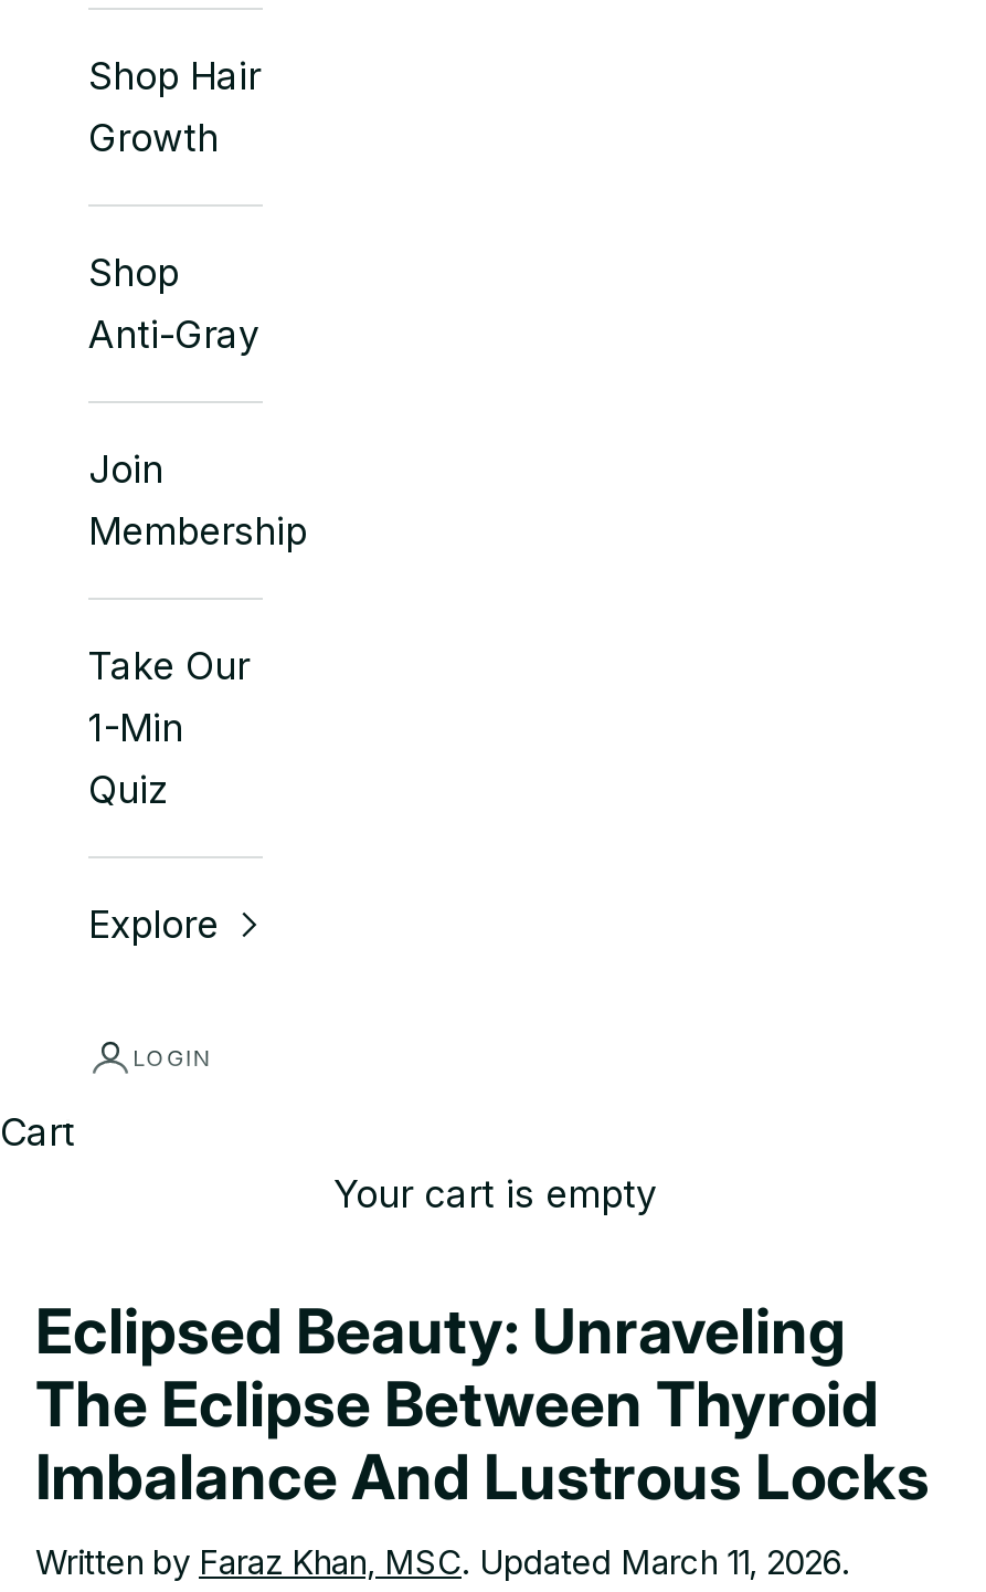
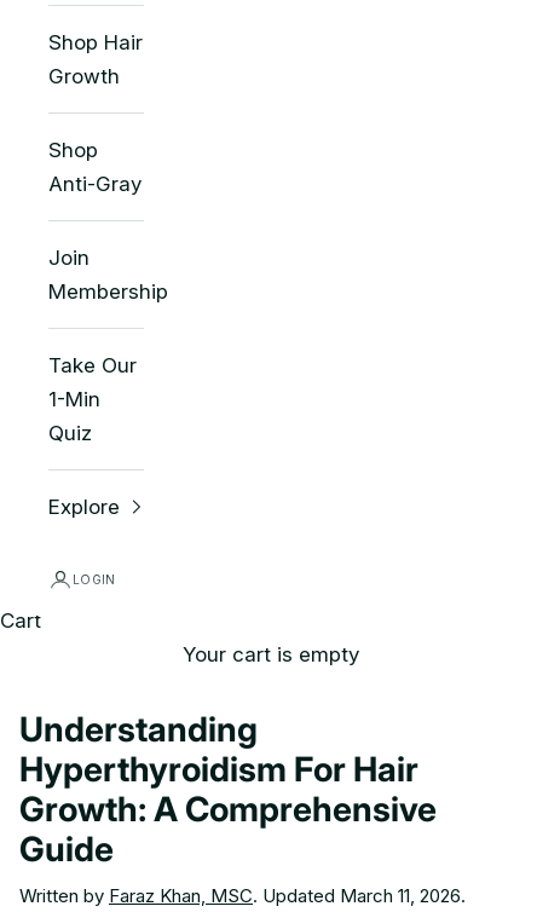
- Eclipsed Beauty: Unraveling
- The Eclipse Between Thyroid
- Imbalance And Lustrous Locks
+ Understanding
+ Hyperthyroidism For Hair
+ Growth: A Comprehensive
+ Guide
